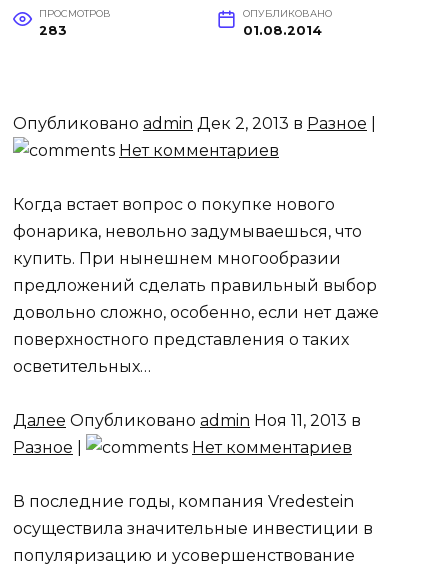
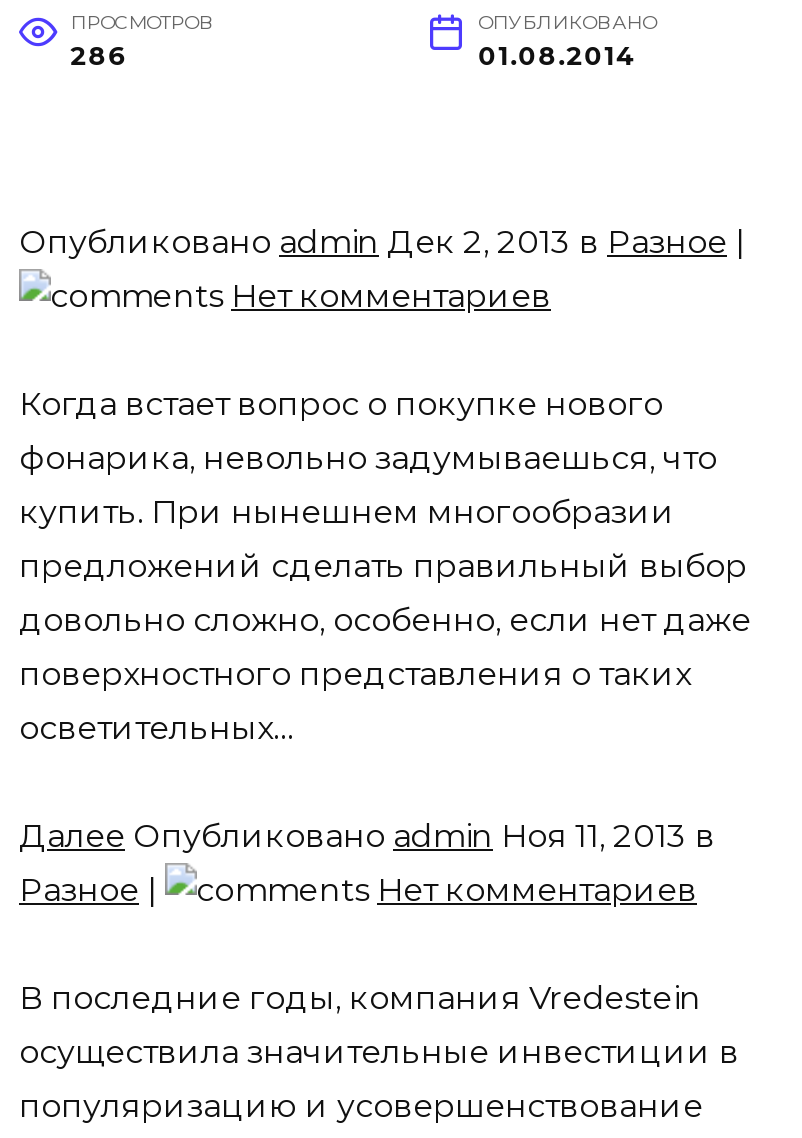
- 283
+ 286
